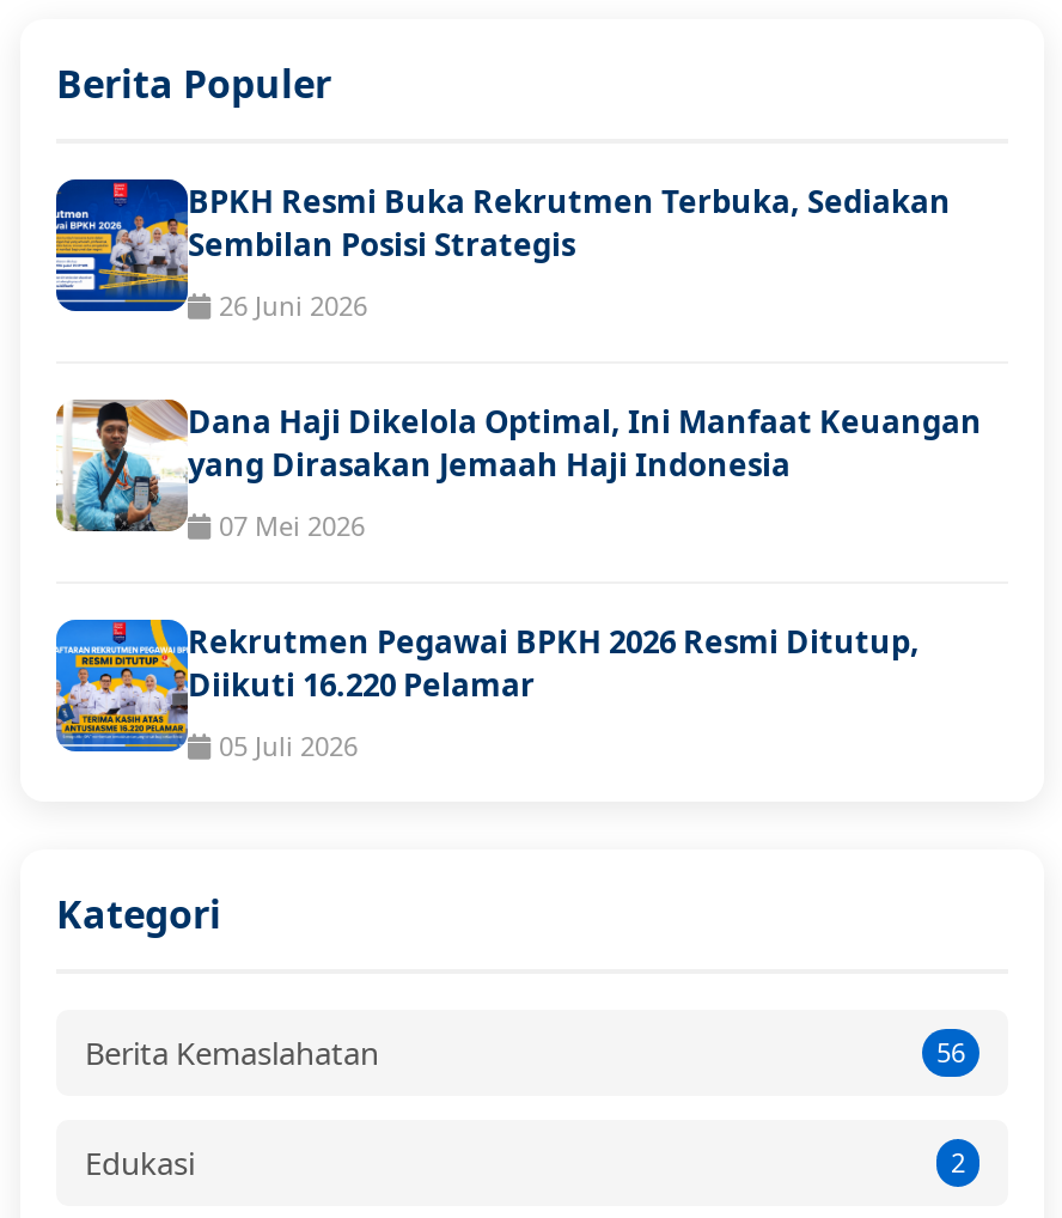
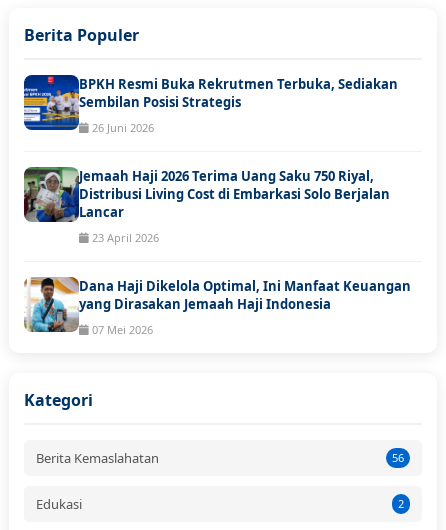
+ [image]
+ Jemaah Haji 2026 Terima Uang Saku 750 Riyal,
+ Distribusi Living Cost di Embarkasi Solo Berjalan
+ Lancar
+ 23 April 2026

moved down: [image] | Dana Haji Dikelola Optimal, Ini Manfaat Keuangan | yang Dirasakan Jemaah Haji Indonesia | 07 Mei 2026

- [image]
- Rekrutmen Pegawai BPKH 2026 Resmi Ditutup,
- Diikuti 16.220 Pelamar
- 05 Juli 2026
